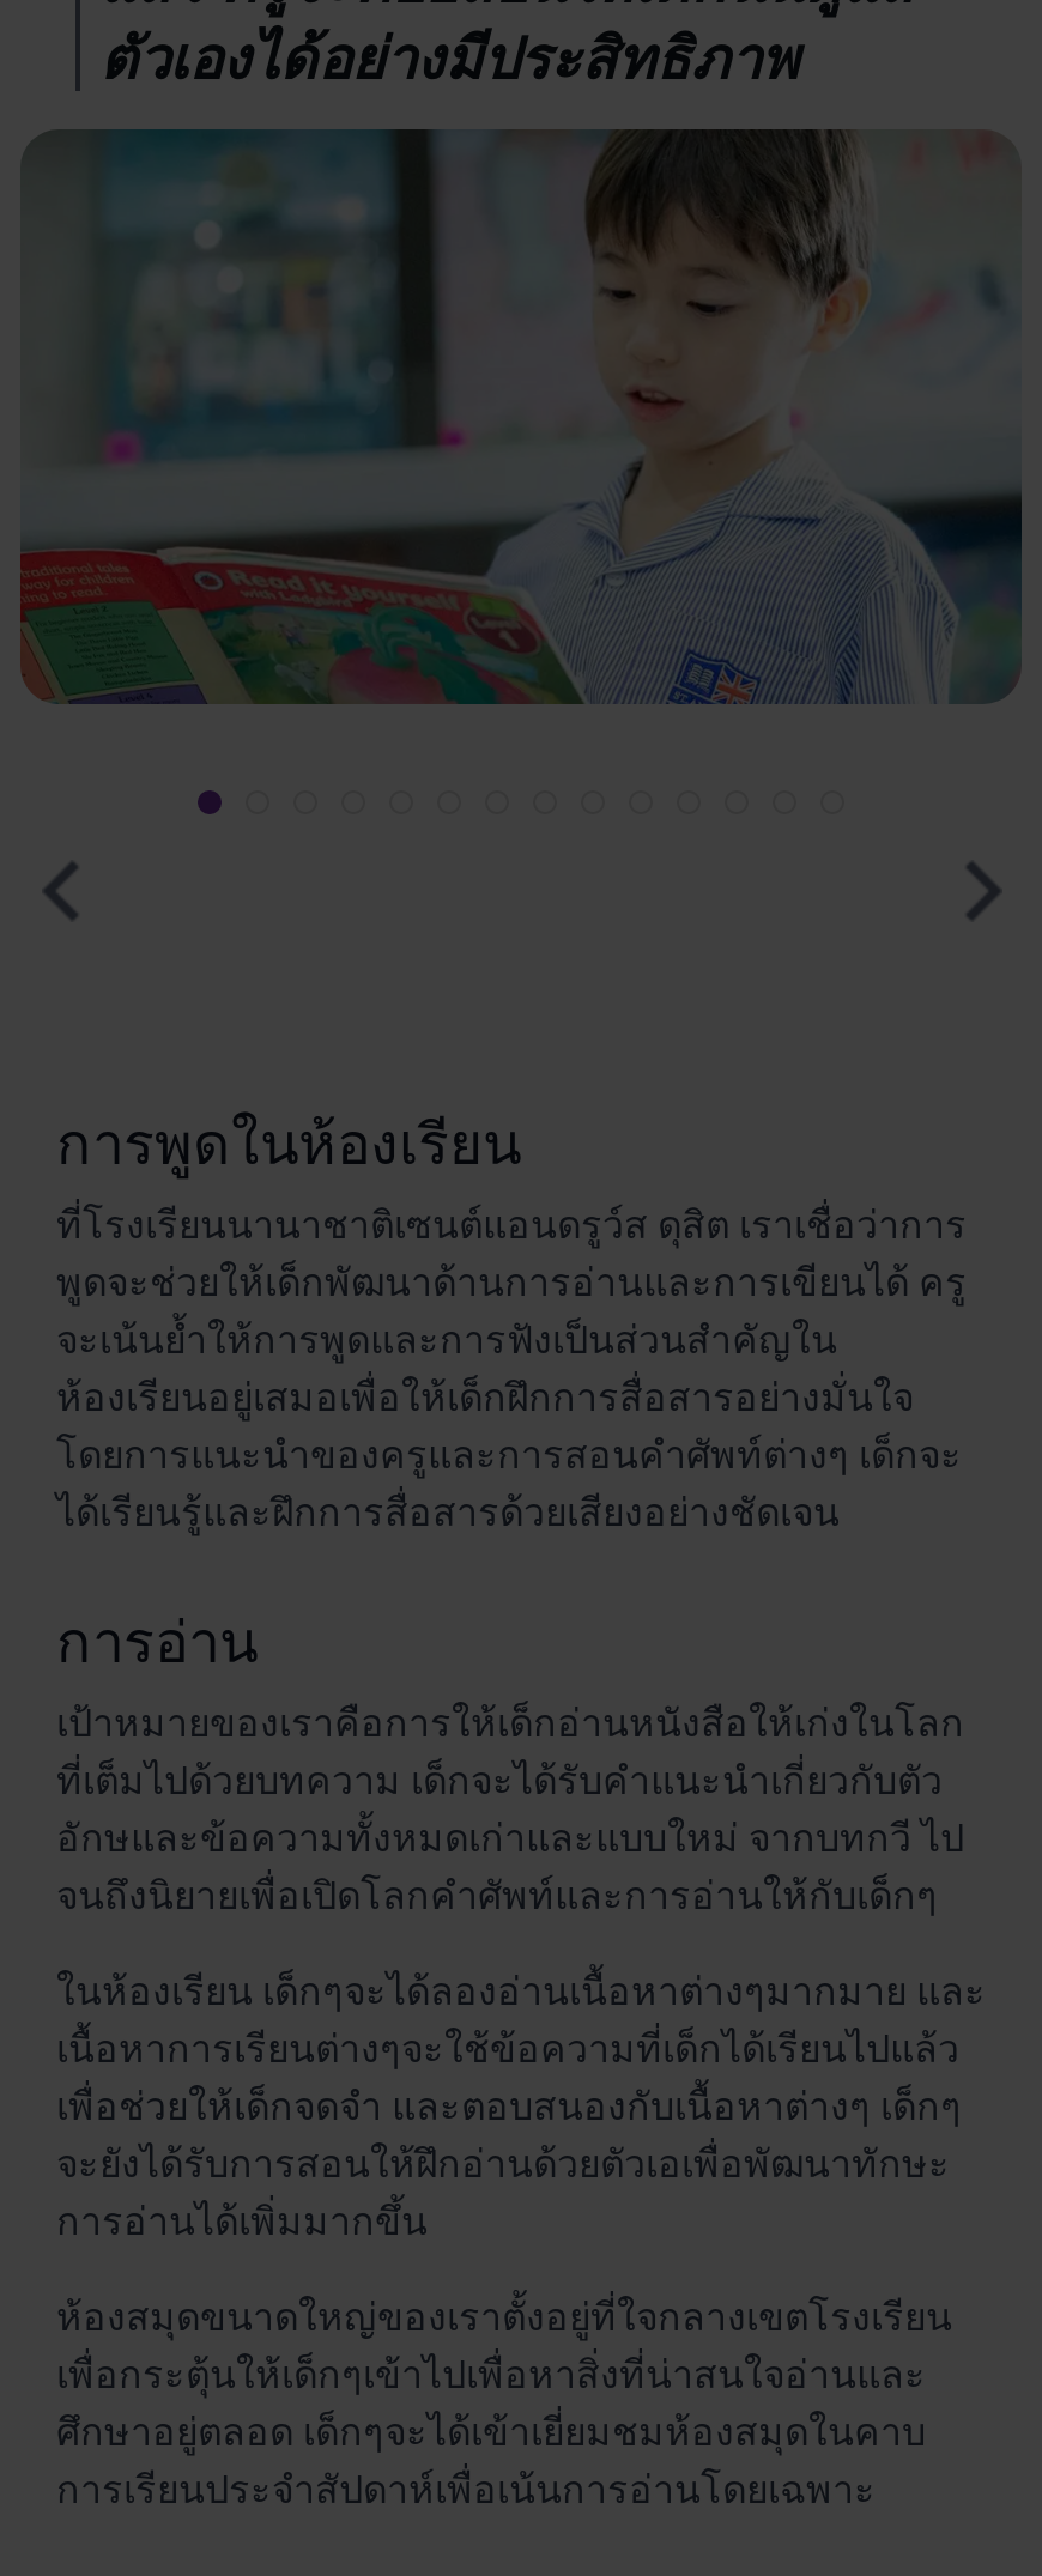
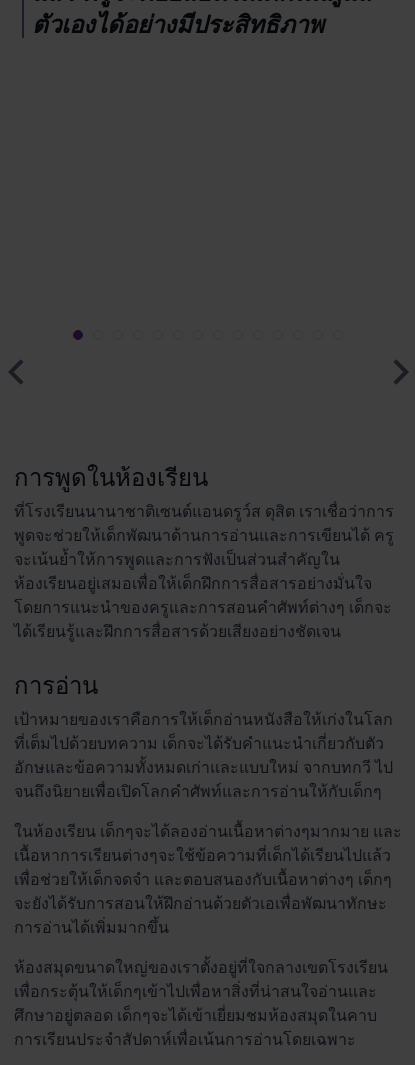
- [image]
